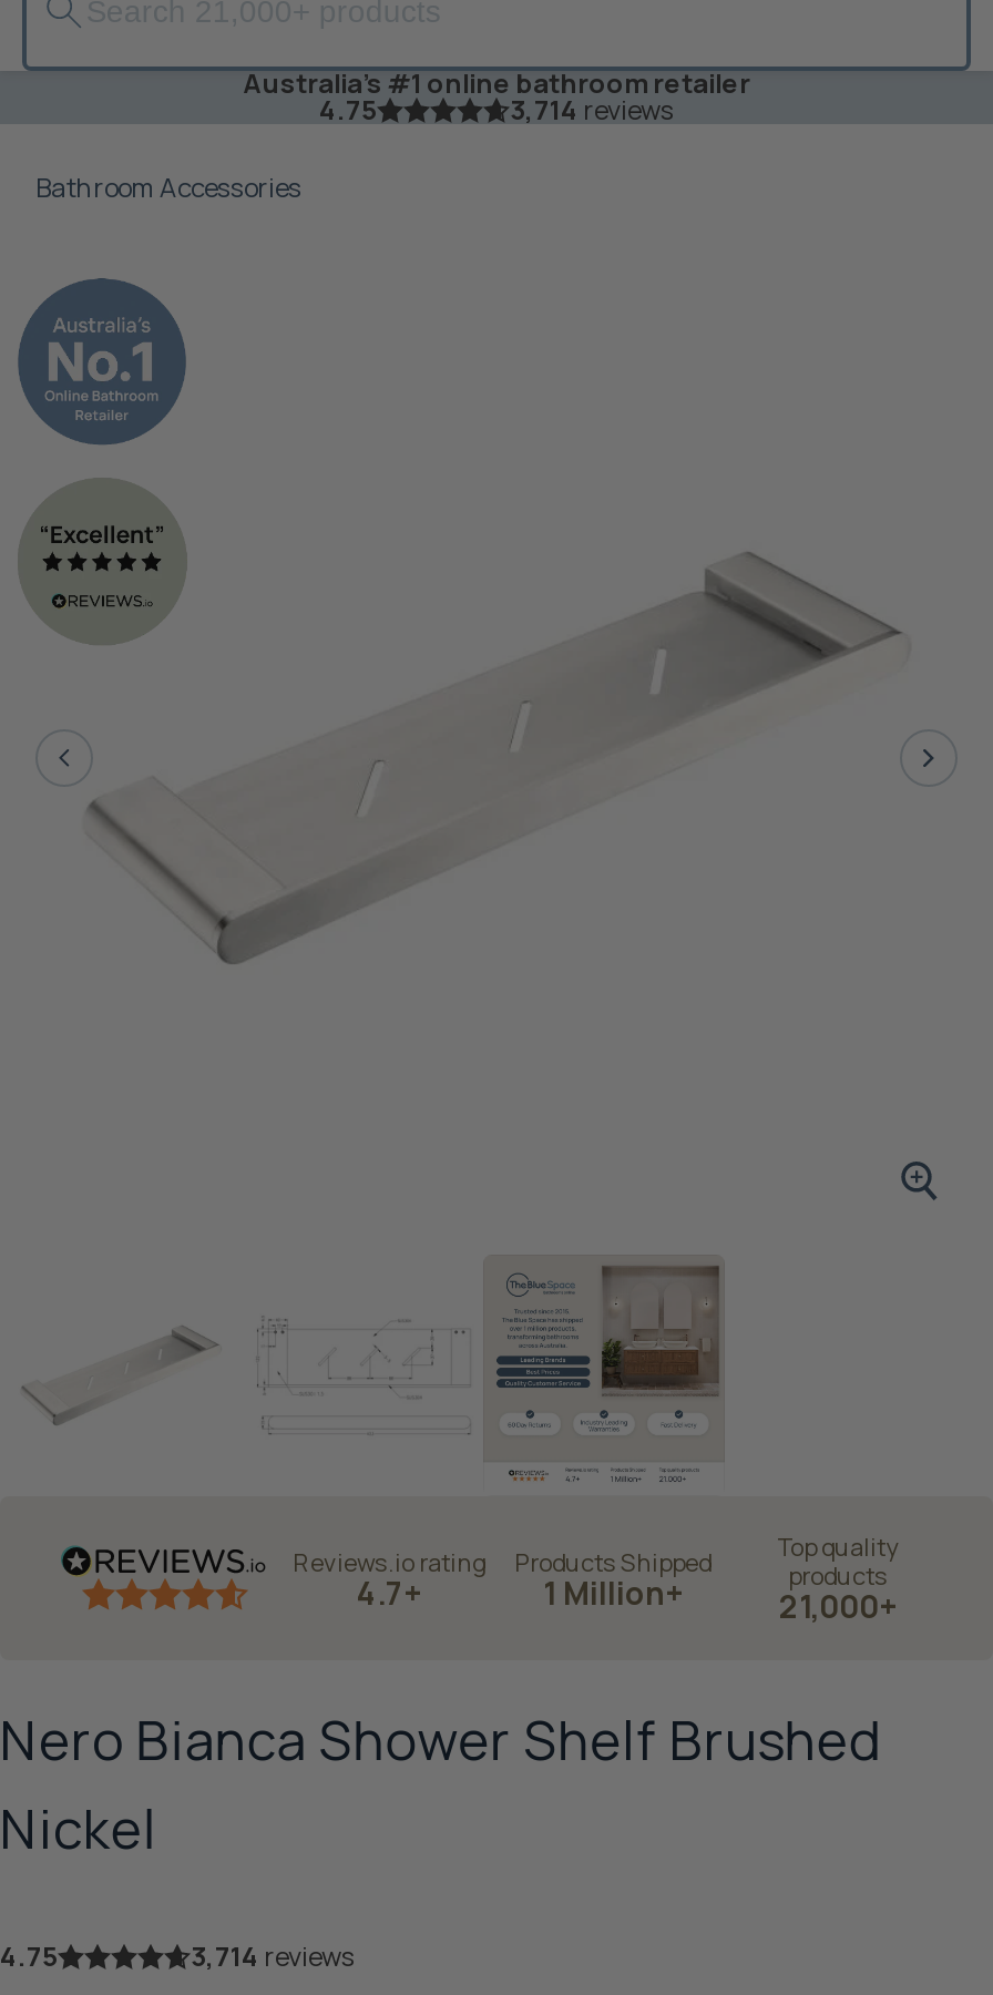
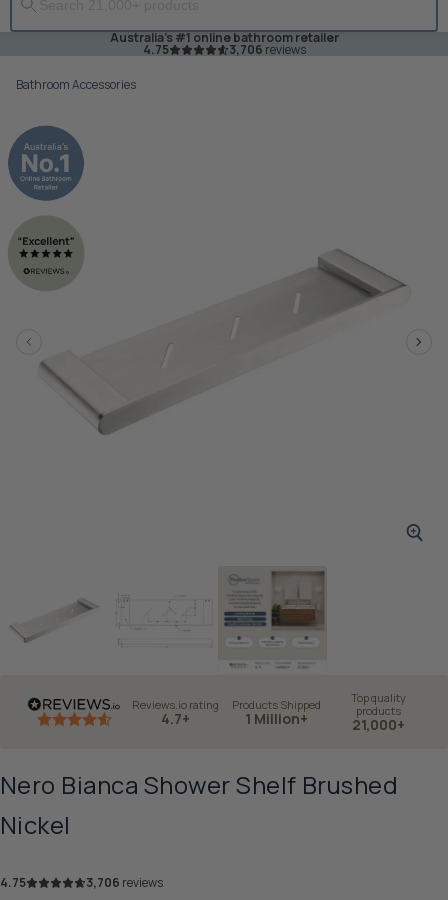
- 3,714reviews
+ 3,706reviews

- 3,714 reviews
+ 3,706 reviews
